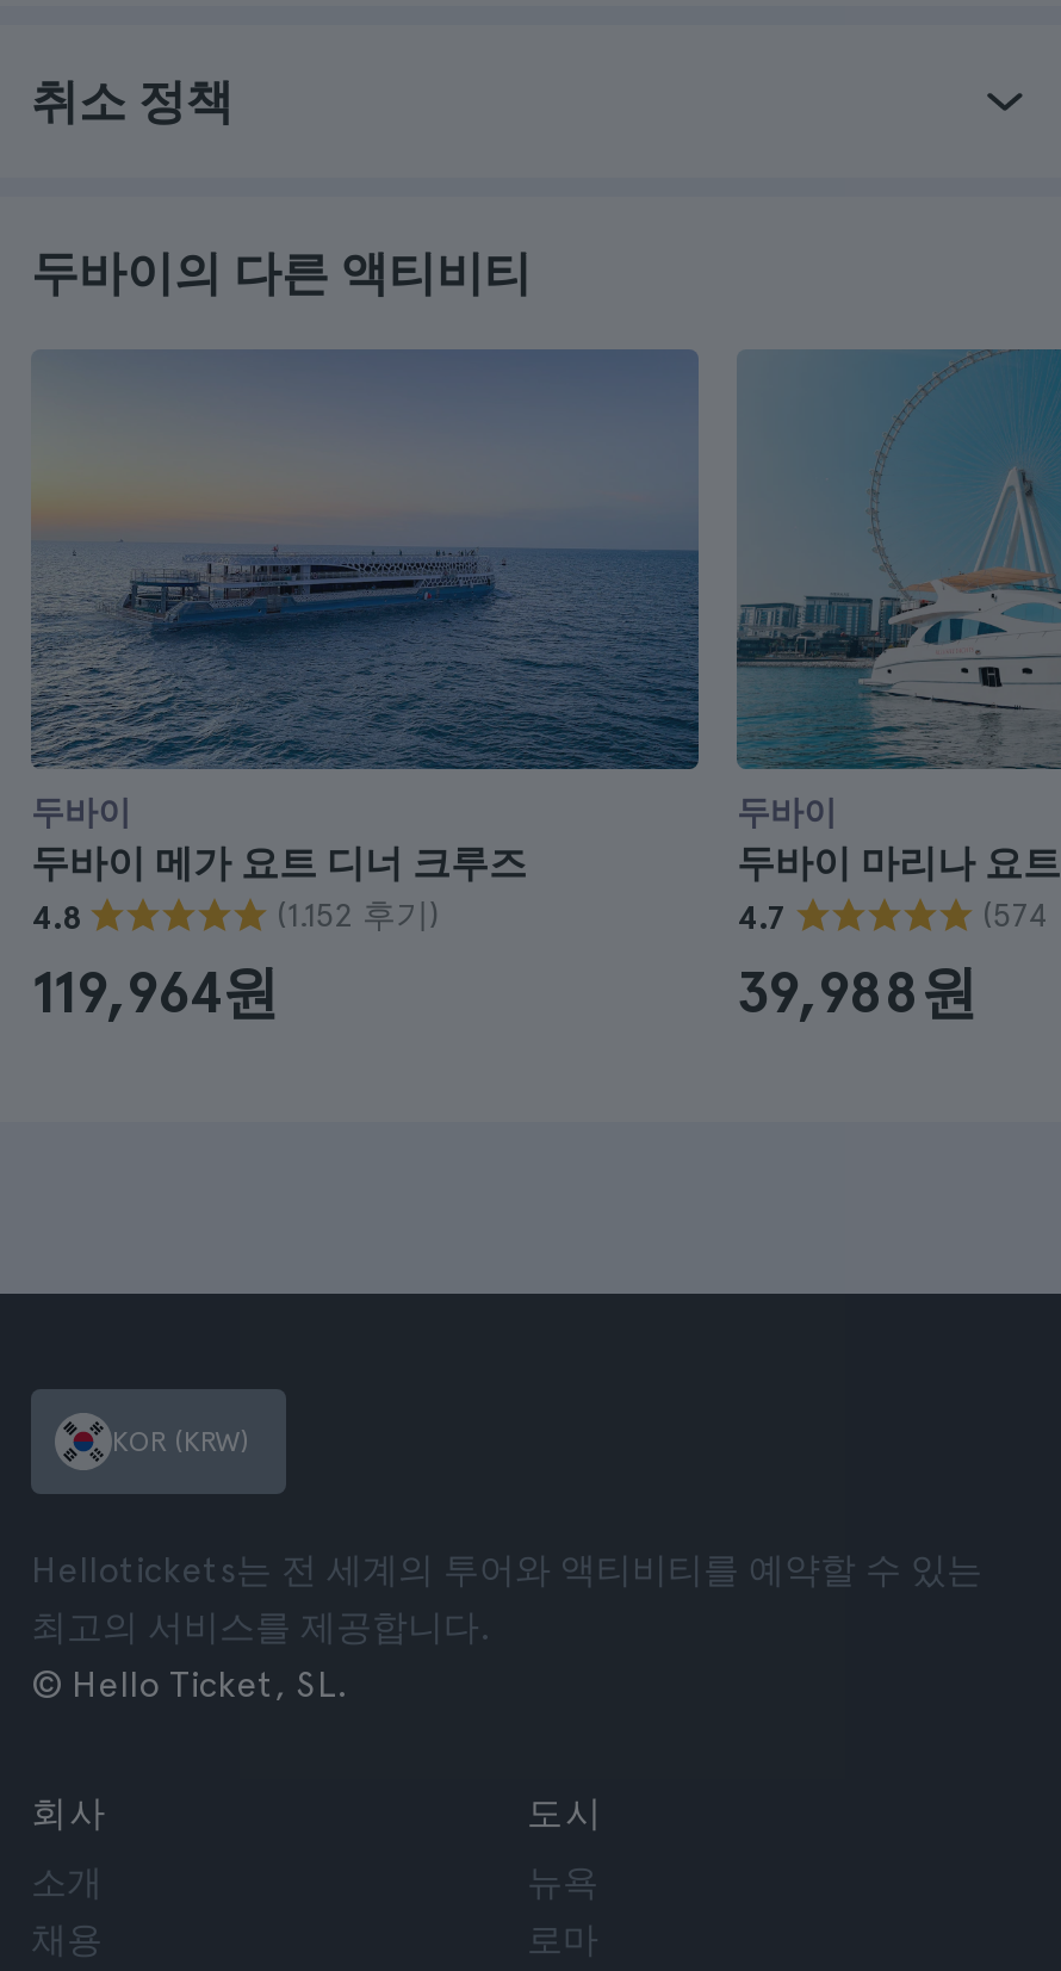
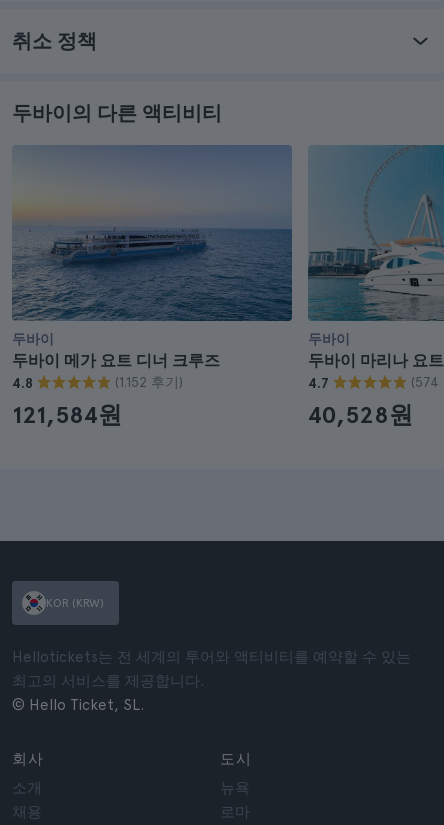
- 119,964원
+ 121,584원

- 39,988원
+ 40,528원
